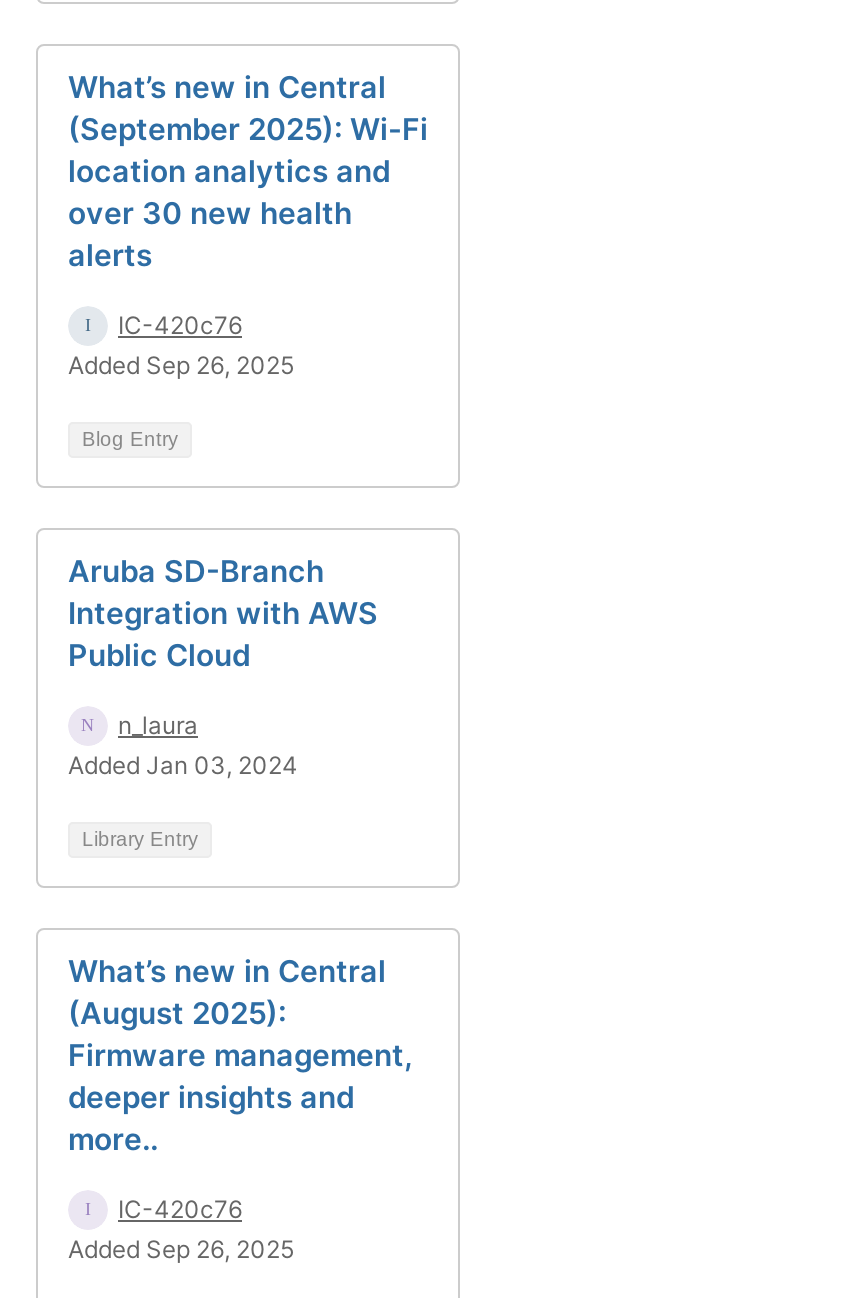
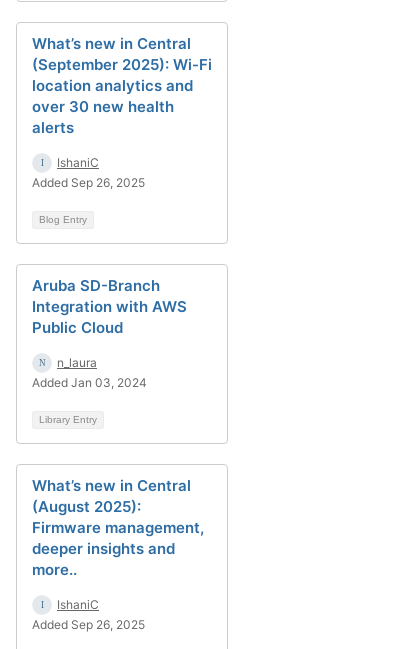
- IC-420c76
+ IshaniC

- IC-420c76
+ IshaniC
